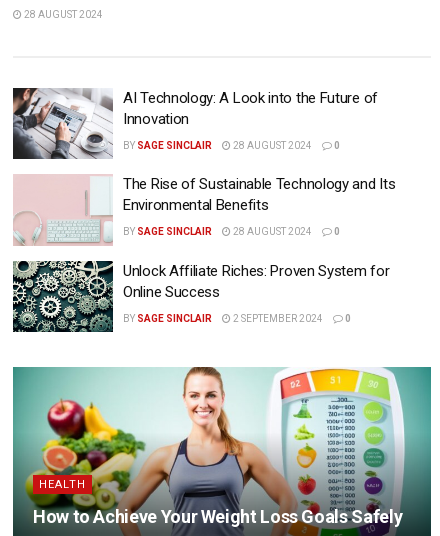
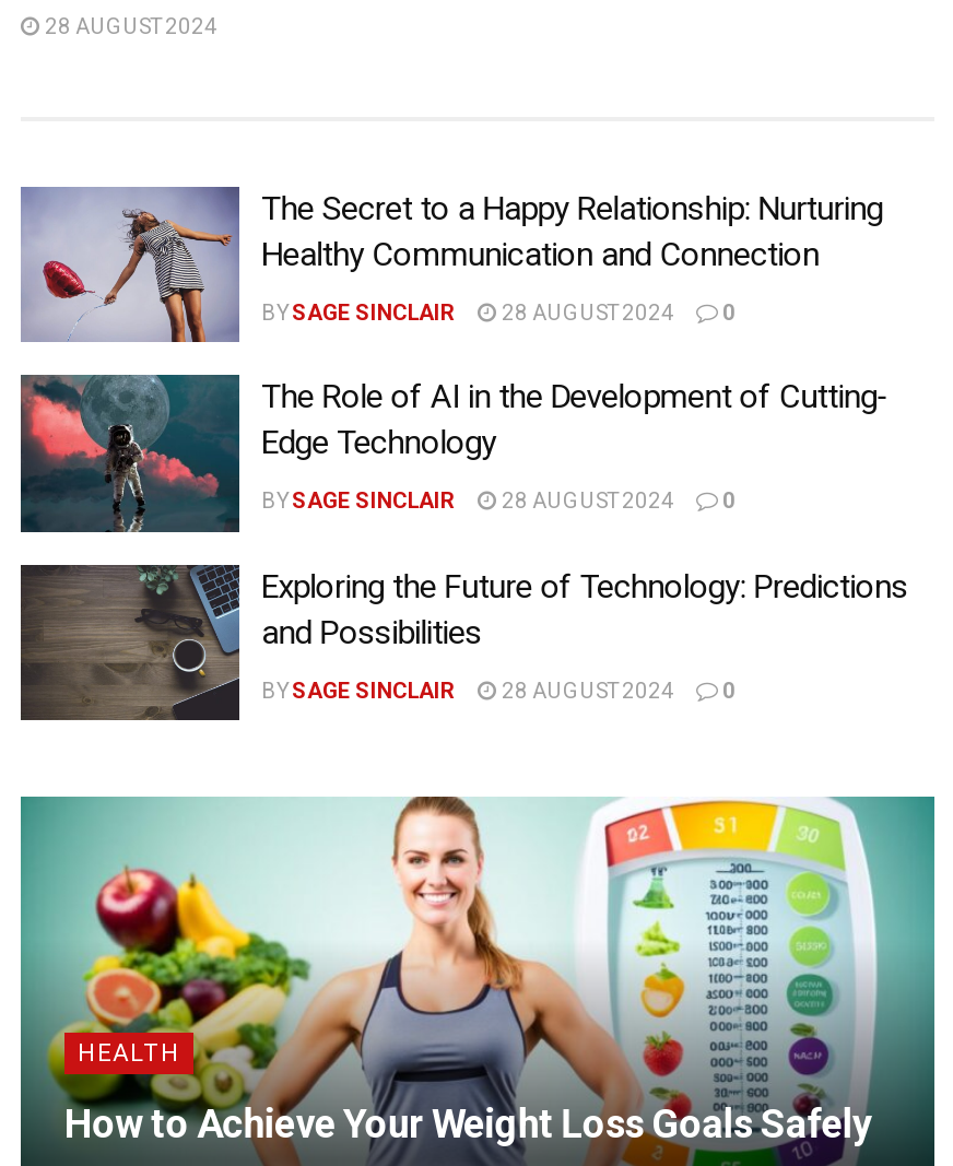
- [image]
- AI Technology: A Look into the Future of
- Innovation
+ [image]
+ The Secret to a Happy Relationship: Nurturing
+ Healthy Communication and Connection

- [image]
- The Rise of Sustainable Technology and Its
- Environmental Benefits
+ [image]
+ The Role of AI in the Development of Cutting-
+ Edge Technology

- [image]
- Unlock Affiliate Riches: Proven System for
- Online Success
+ [image]
+ Exploring the Future of Technology: Predictions
+ and Possibilities

- BY SAGE SINCLAIR 2 SEPTEMBER 2024 0
+ BY SAGE SINCLAIR 28 AUGUST 2024 0
